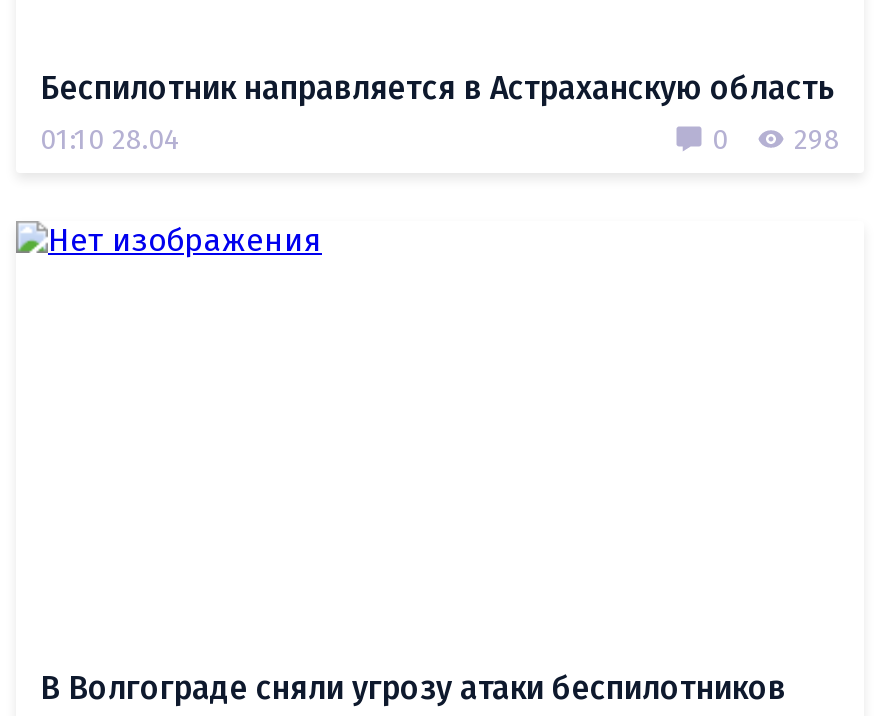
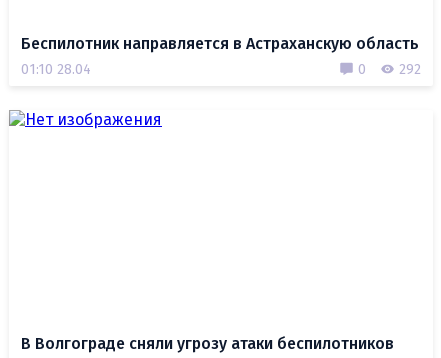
- 0 298
+ 0 292
